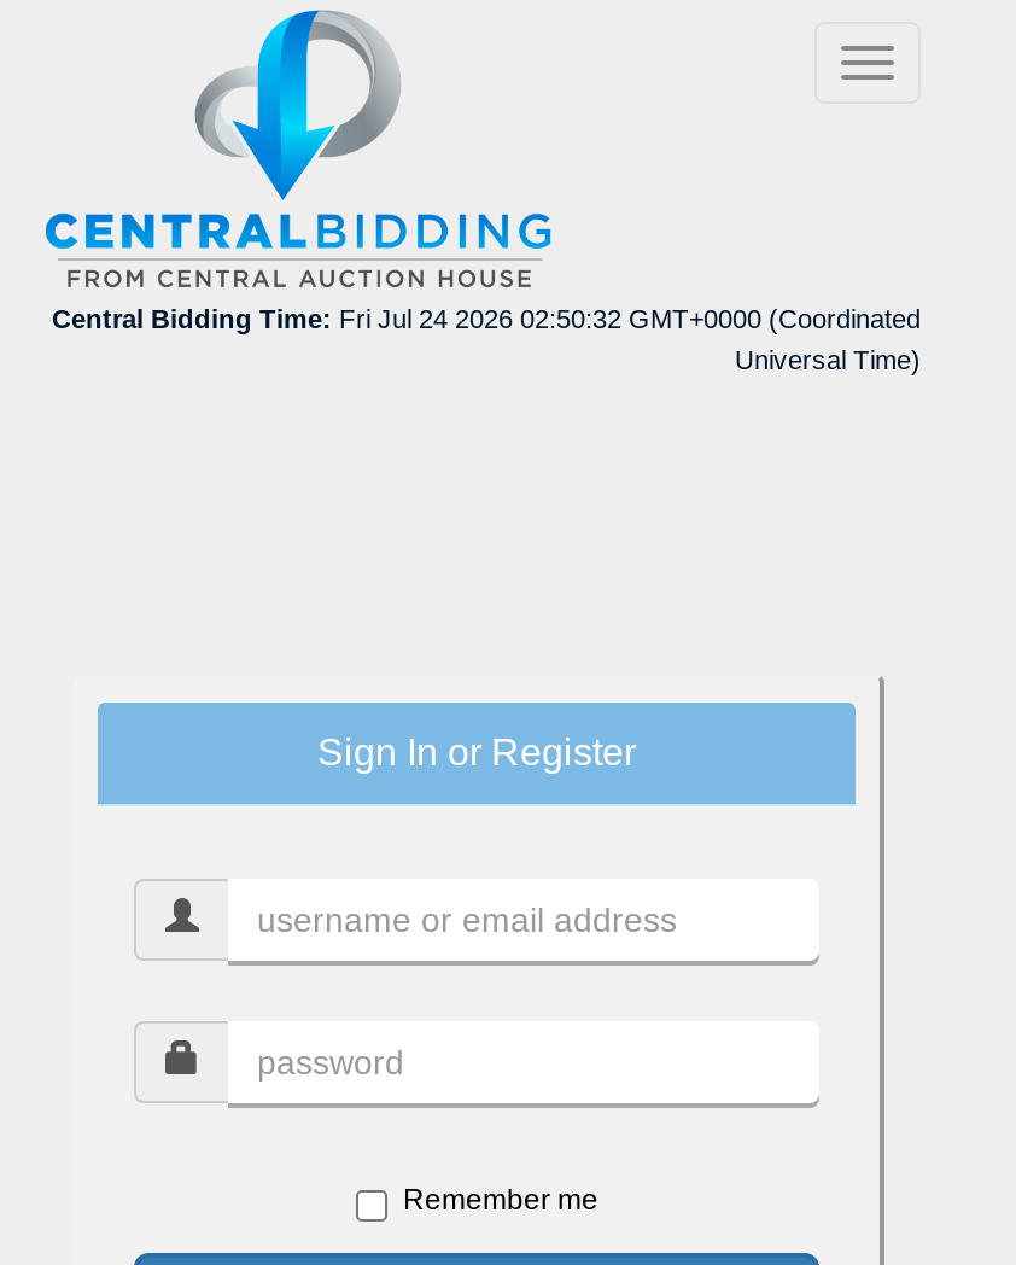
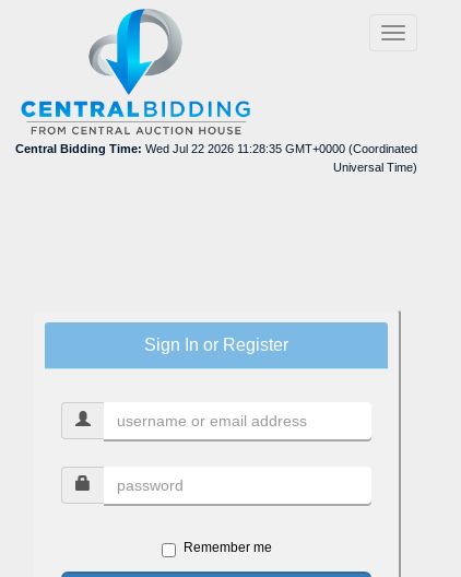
- Central Bidding Time: Fri Jul 24 2026 02:50:32 GMT+0000 (Coordinated
+ Central Bidding Time: Wed Jul 22 2026 11:28:35 GMT+0000 (Coordinated
